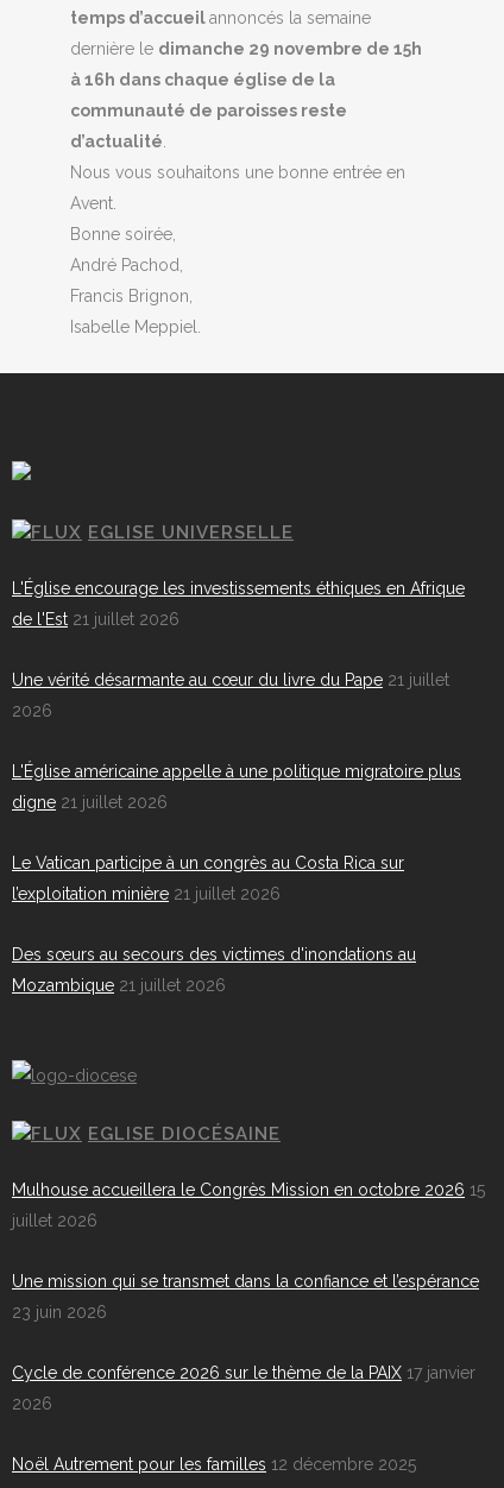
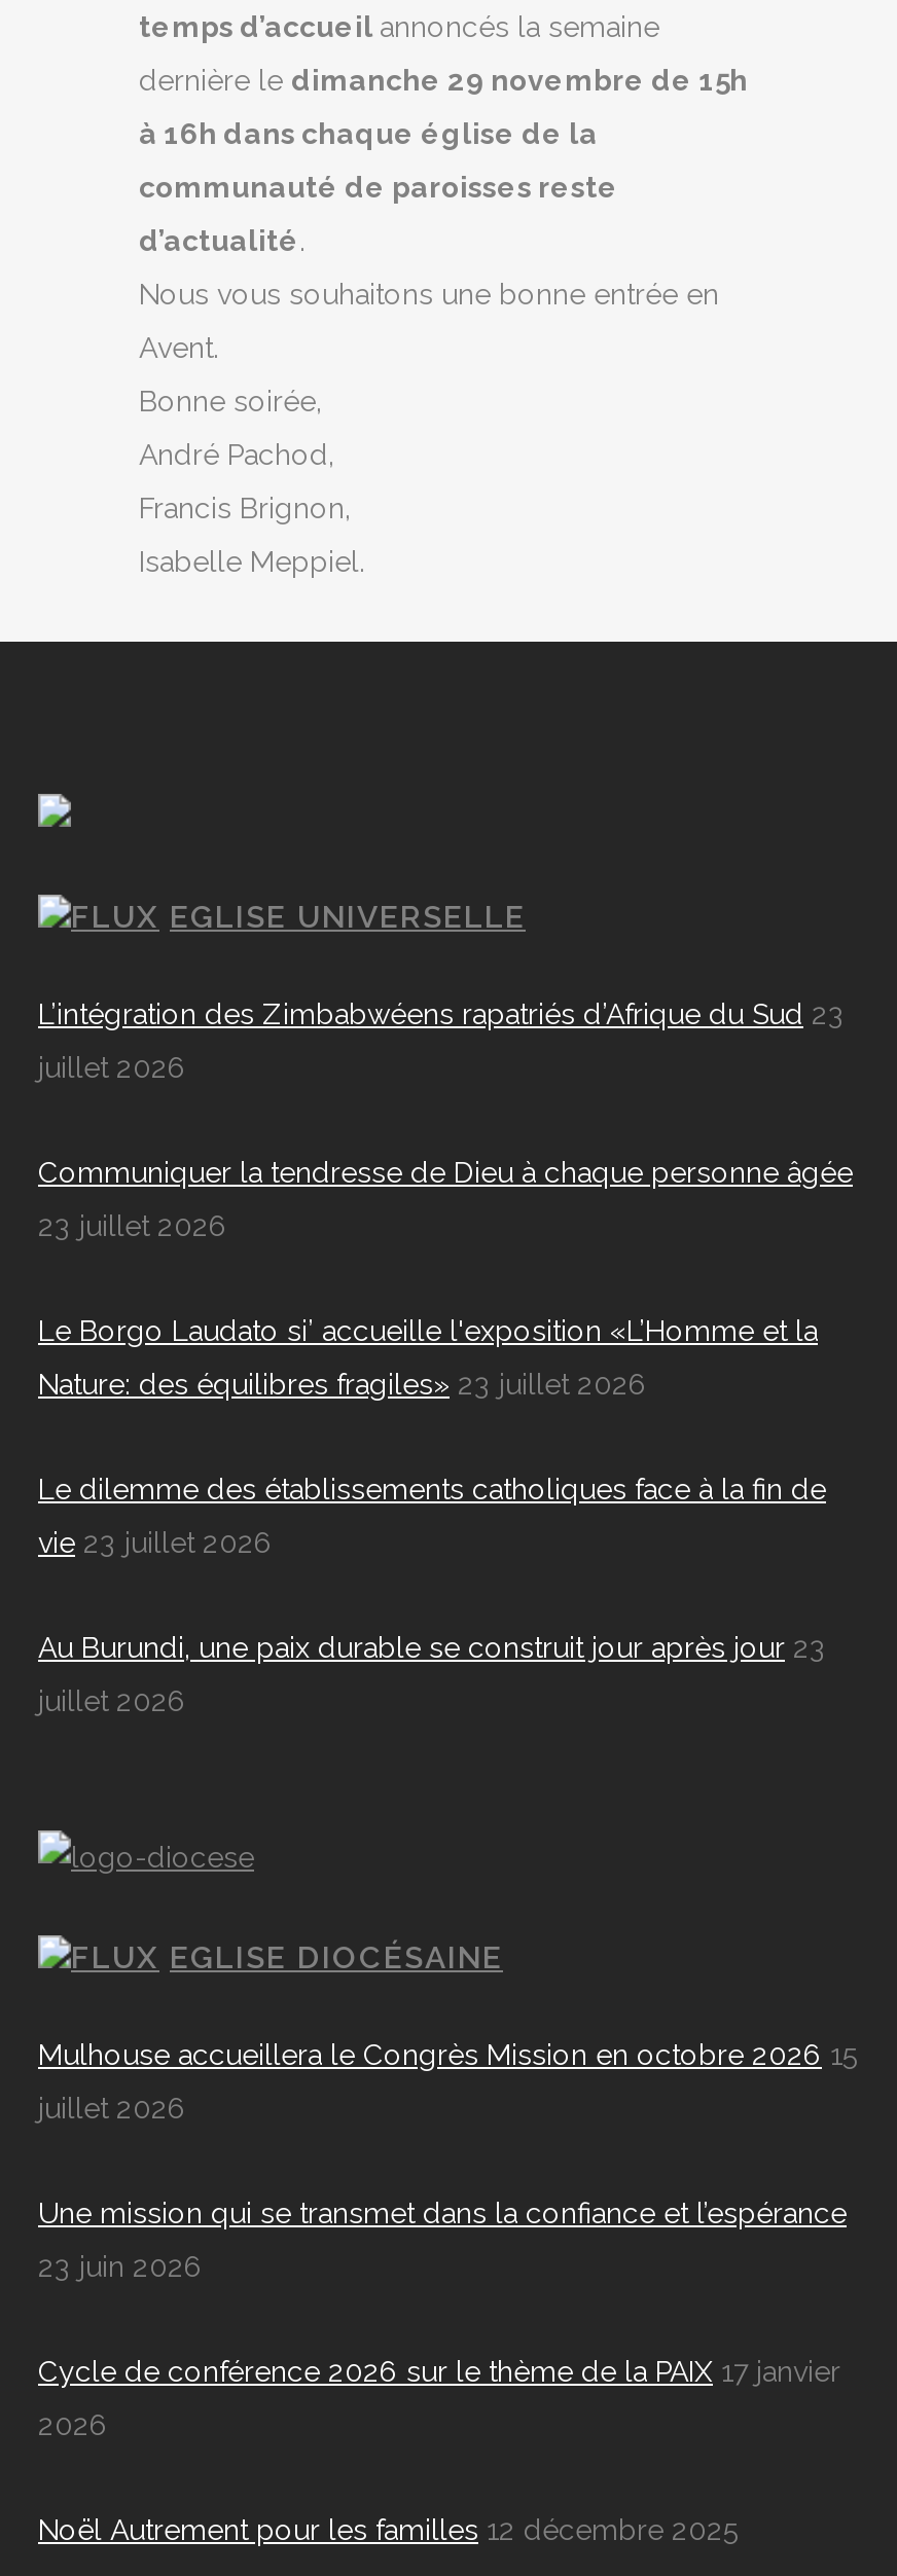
- L'Église encourage les investissements éthiques en Afrique
+ L’intégration des Zimbabwéens rapatriés d’Afrique du Sud 23

- de l'Est 21 juillet 2026
+ juillet 2026

- Une vérité désarmante au cœur du livre du Pape 21 juillet
+ Communiquer la tendresse de Dieu à chaque personne âgée

- 2026
+ 23 juillet 2026

- L'Église américaine appelle à une politique migratoire plus
+ Le Borgo Laudato si’ accueille l'exposition «L’Homme et la

- digne 21 juillet 2026
+ Nature: des équilibres fragiles» 23 juillet 2026

- Le Vatican participe à un congrès au Costa Rica sur
+ Le dilemme des établissements catholiques face à la fin de

- l’exploitation minière 21 juillet 2026
+ vie 23 juillet 2026

- Des sœurs au secours des victimes d'inondations au
+ Au Burundi, une paix durable se construit jour après jour 23

- Mozambique 21 juillet 2026
+ juillet 2026
